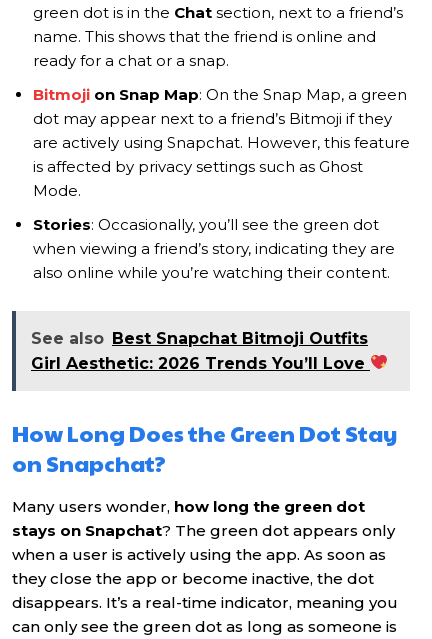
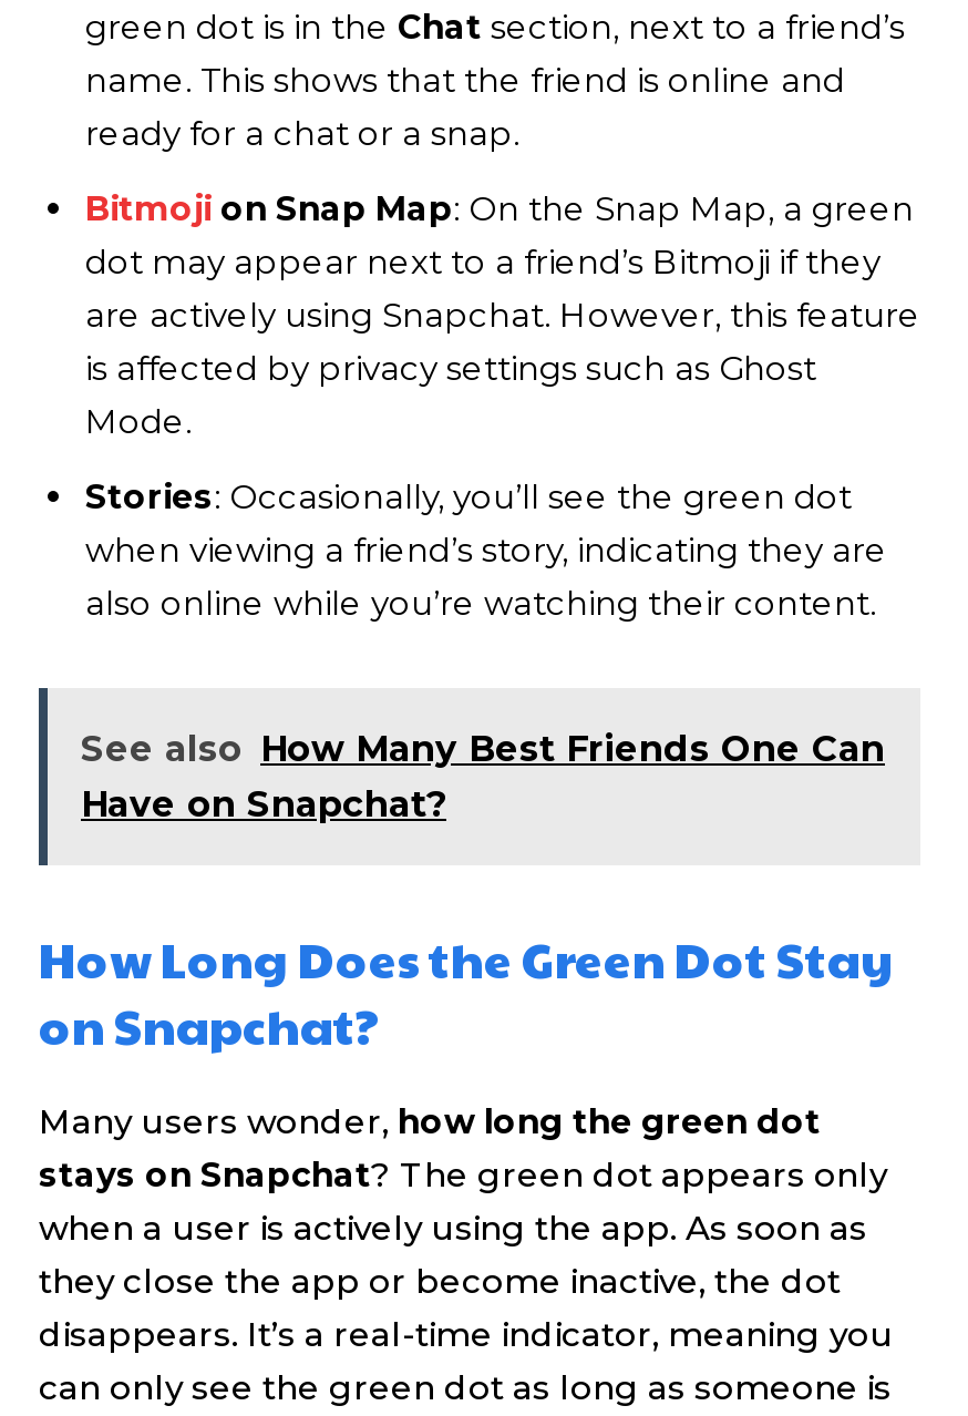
- See also Best Snapchat Bitmoji Outfits
- Girl Aesthetic: 2026 Trends You’ll Love
+ See also How Many Best Friends One Can
+ Have on Snapchat?
